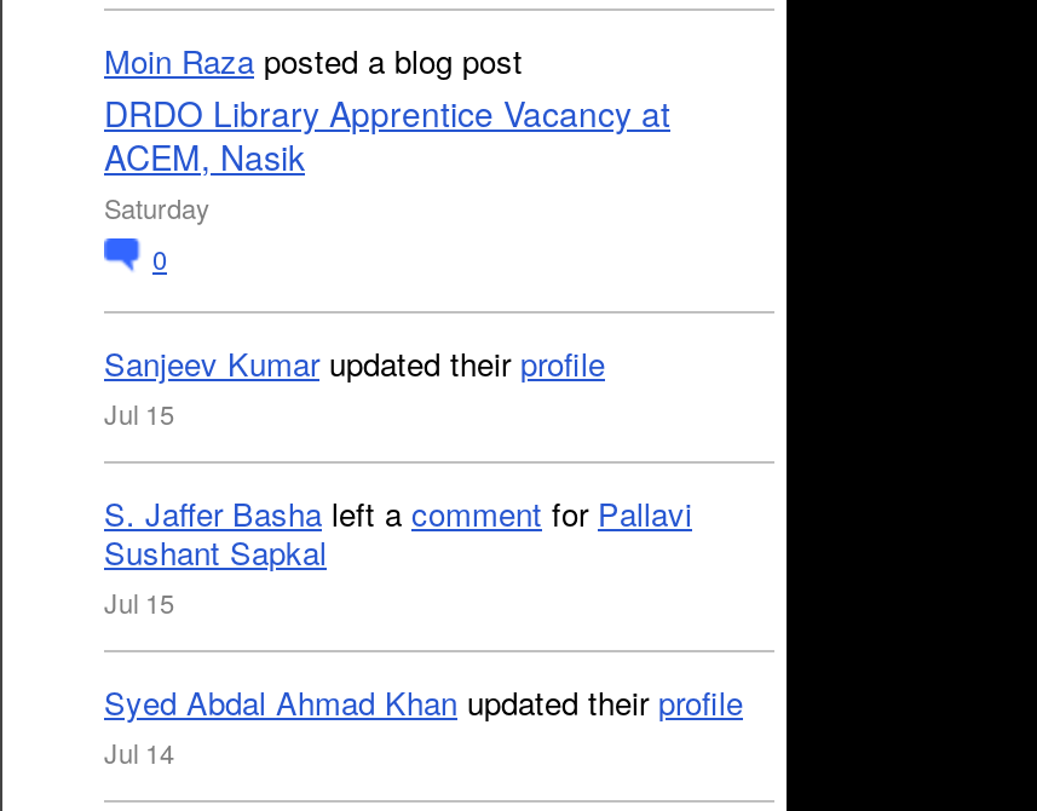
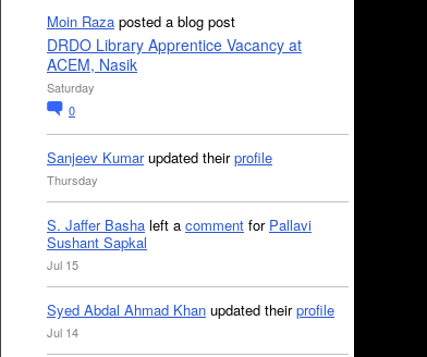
- Jul 15
+ Thursday
